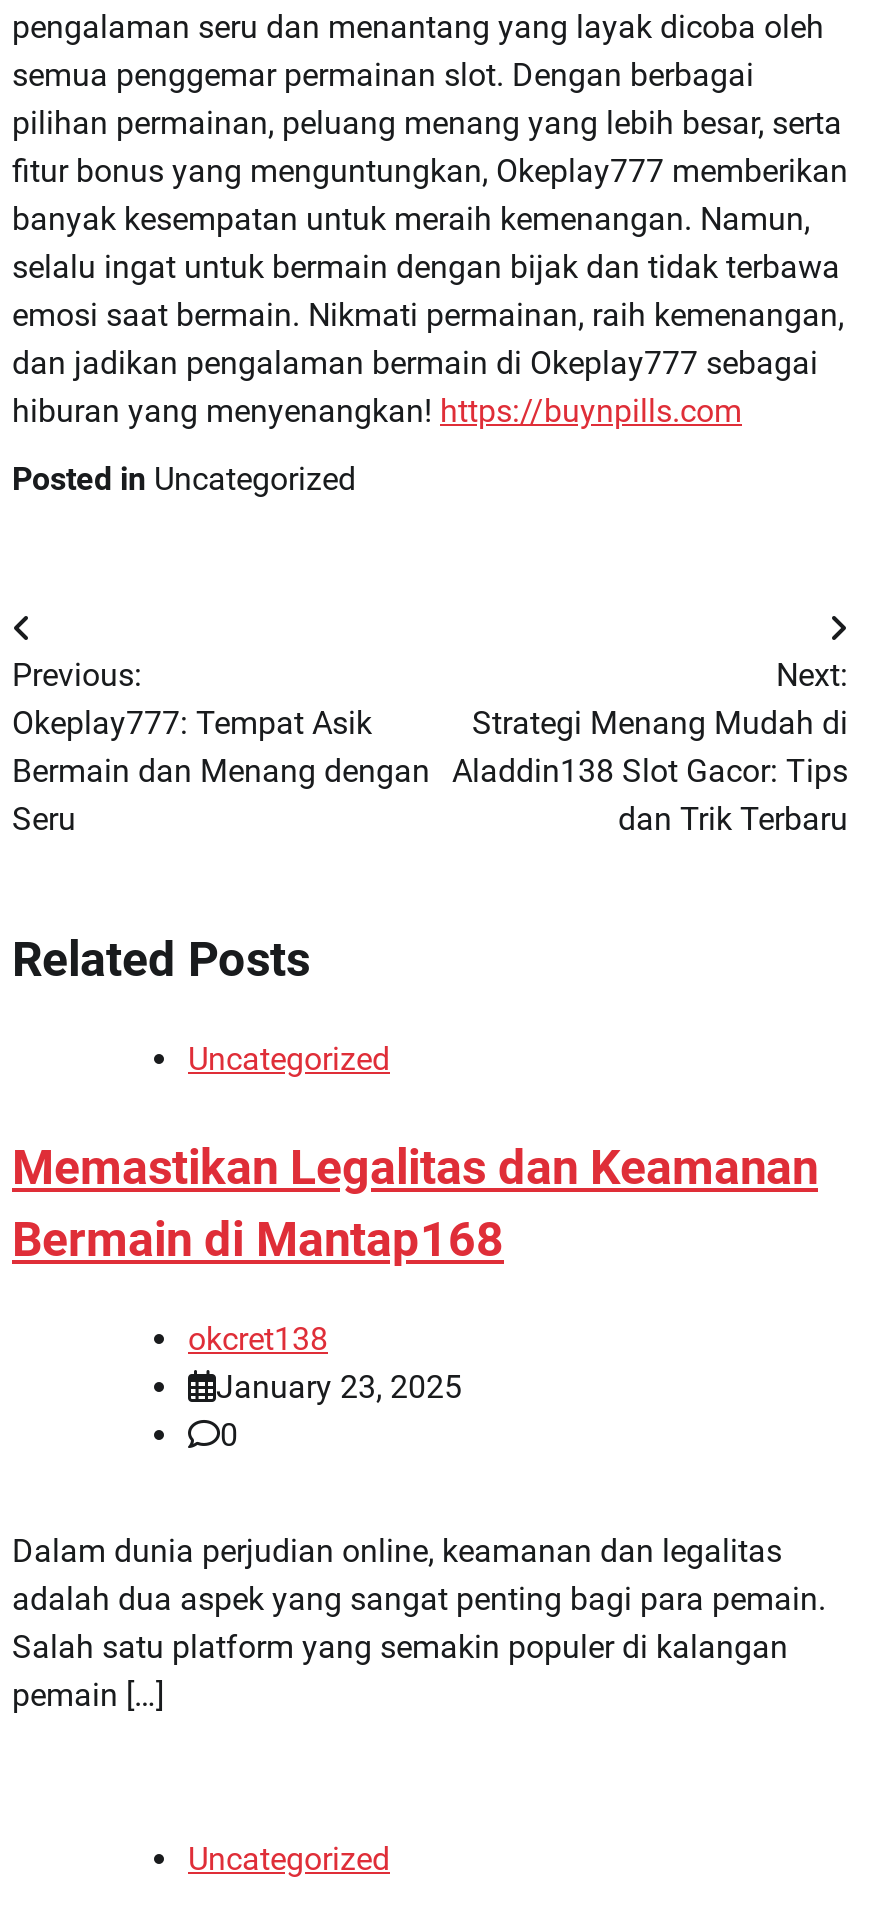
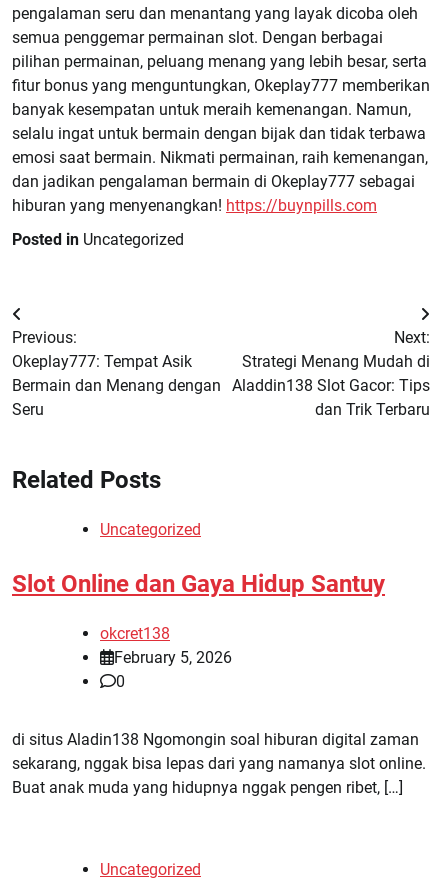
- Memastikan Legalitas dan Keamanan
- Bermain di Mantap168
+ Slot Online dan Gaya Hidup Santuy

- January 23, 2025
+ February 5, 2026

- Dalam dunia perjudian online, keamanan dan legalitas
- adalah dua aspek yang sangat penting bagi para pemain.
- Salah satu platform yang semakin populer di kalangan
- pemain […]
+ di situs Aladin138 Ngomongin soal hiburan digital zaman
+ sekarang, nggak bisa lepas dari yang namanya slot online.
+ Buat anak muda yang hidupnya nggak pengen ribet, […]
